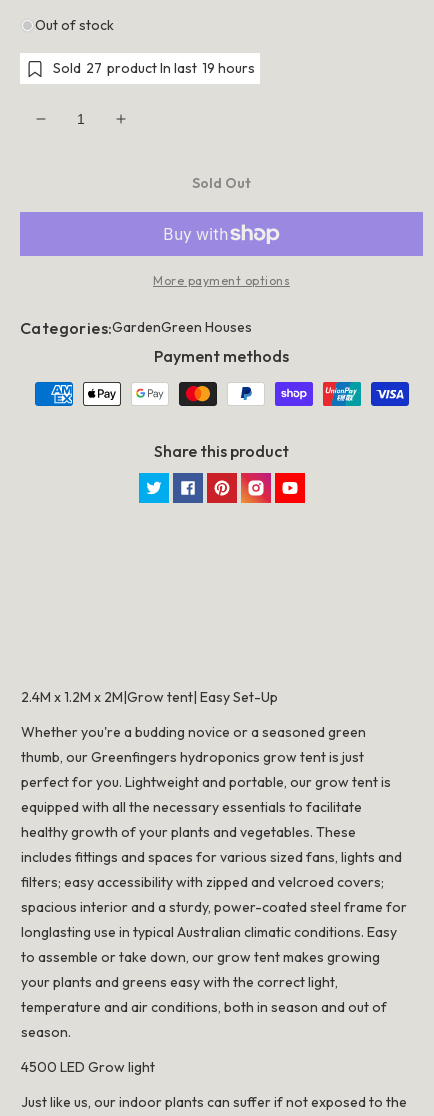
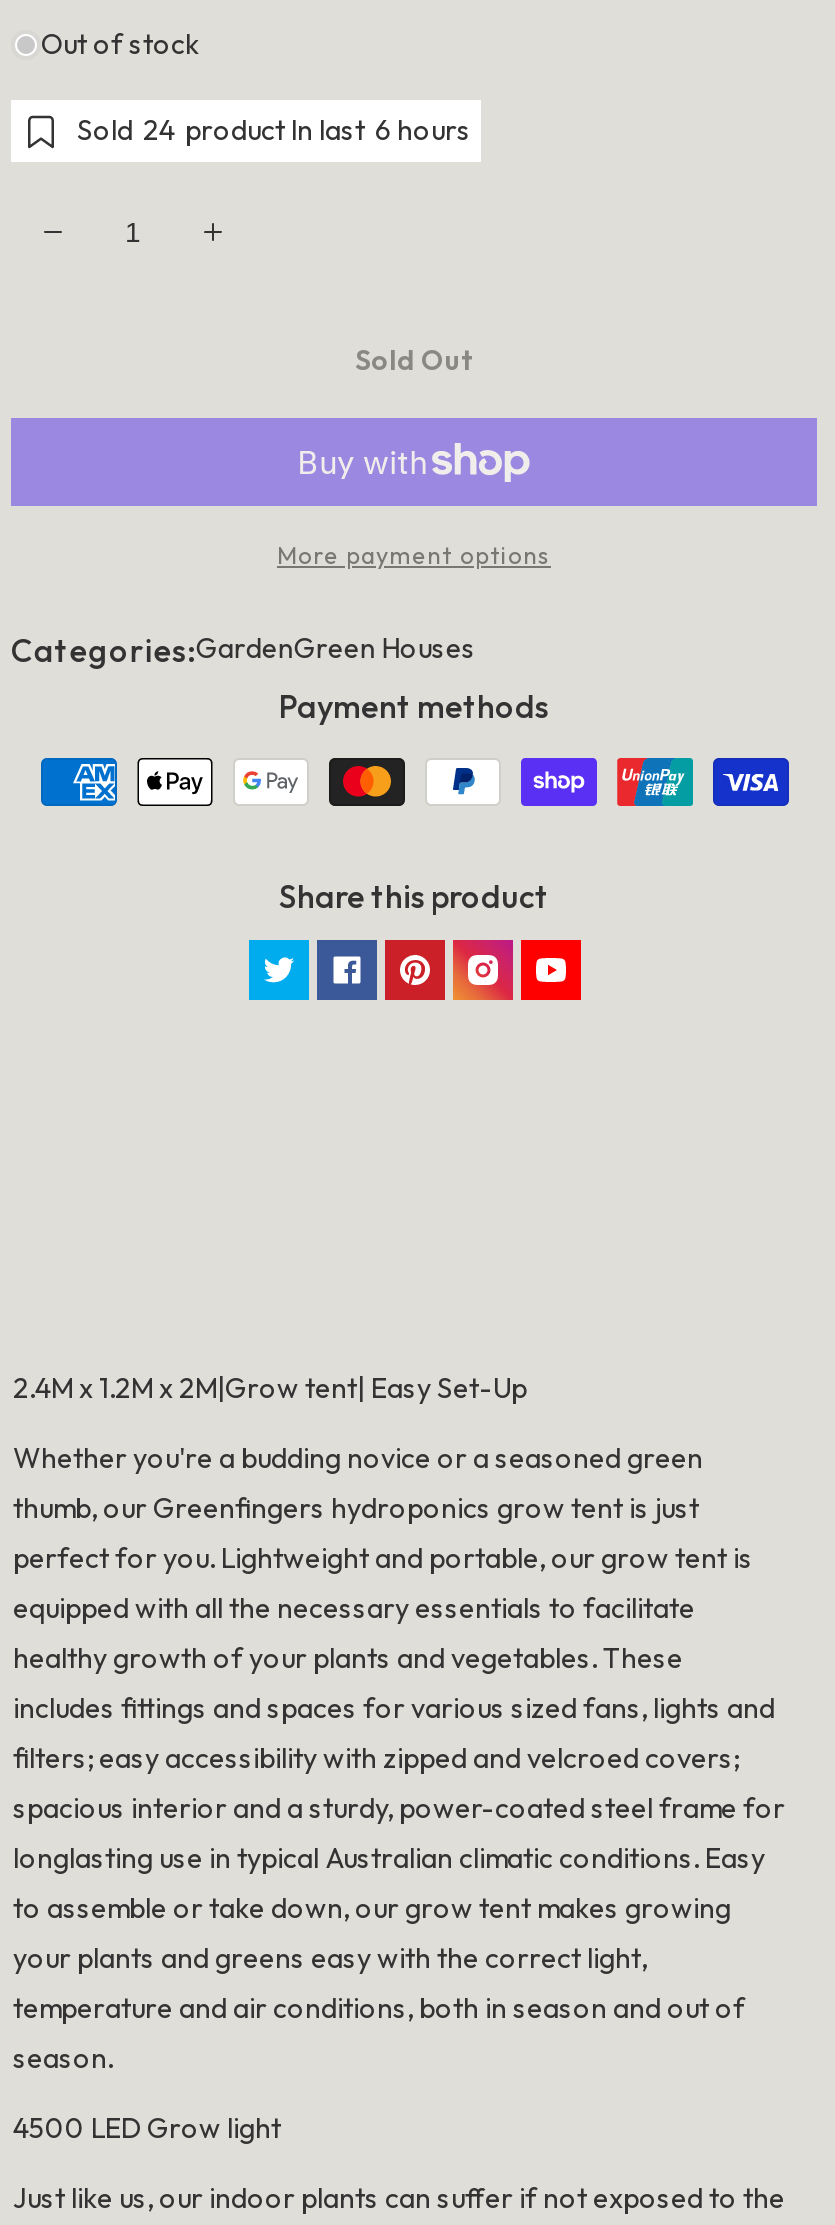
- Sold 27 product In last 19 hours
+ Sold 24 product In last 6 hours
